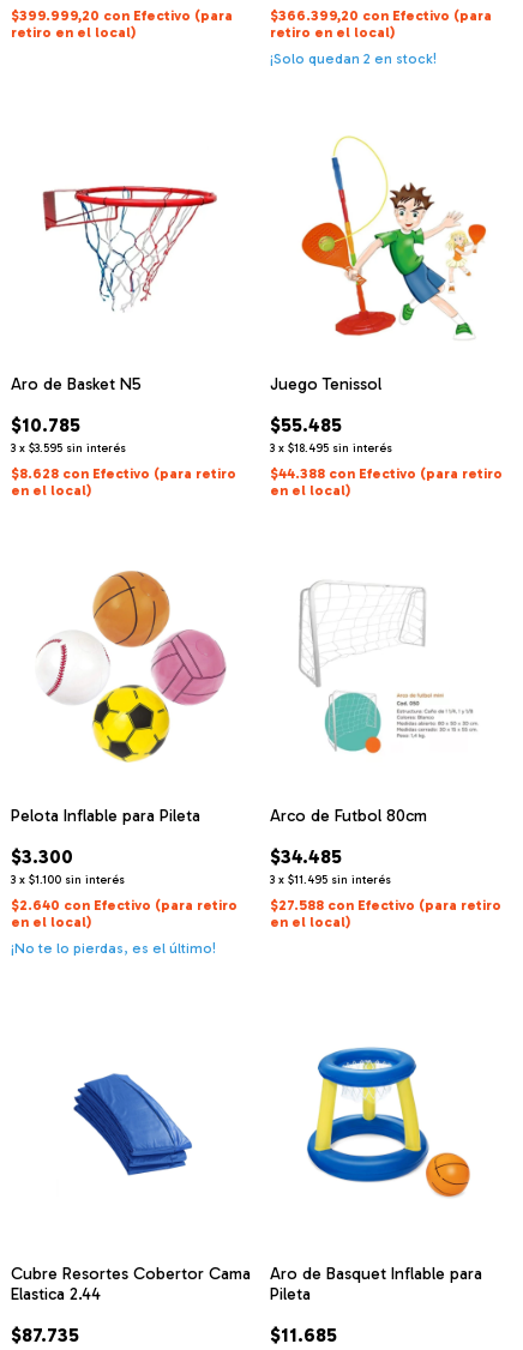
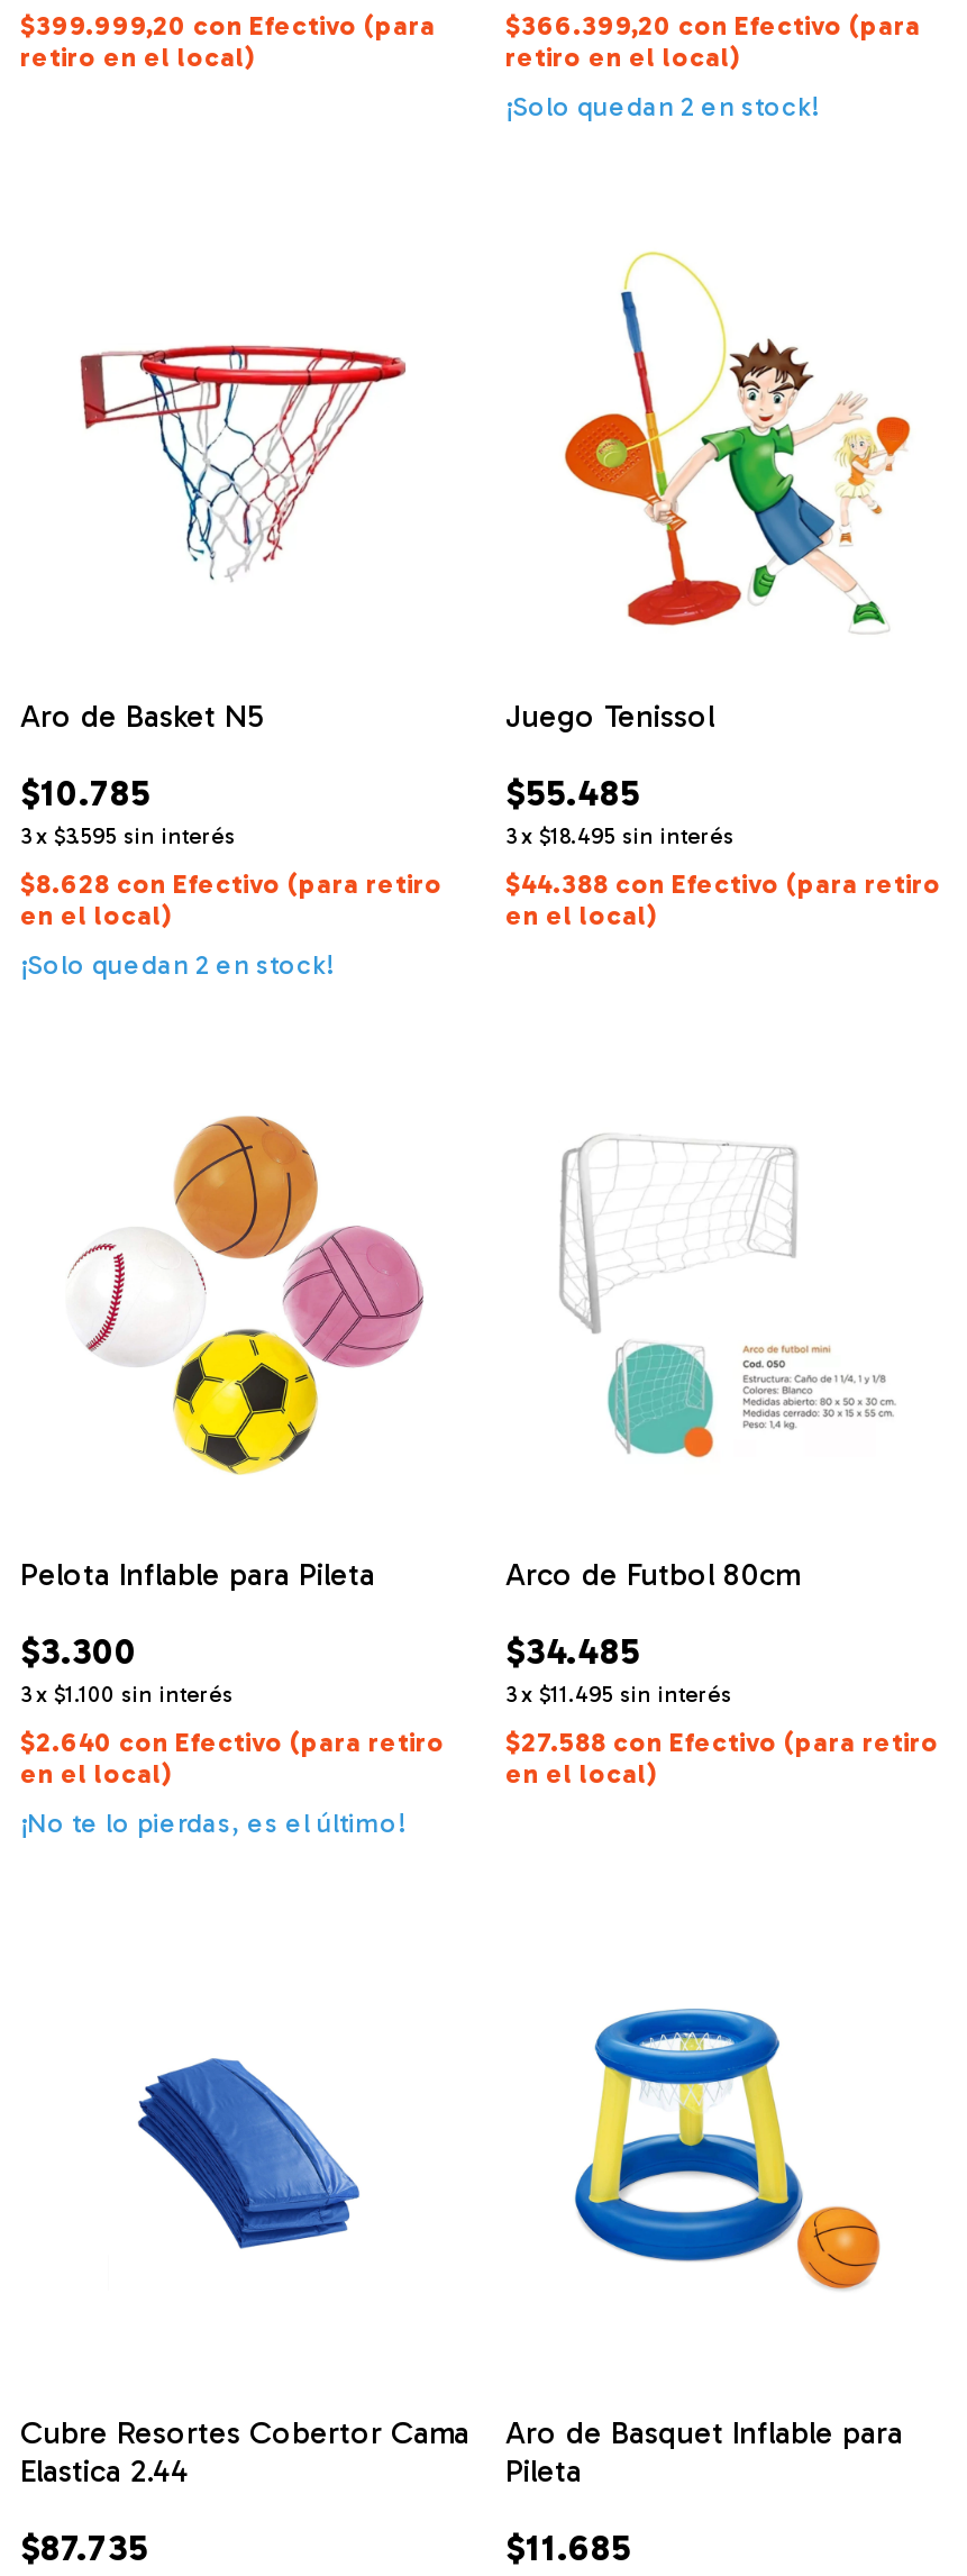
+ ¡Solo quedan 2 en stock!
